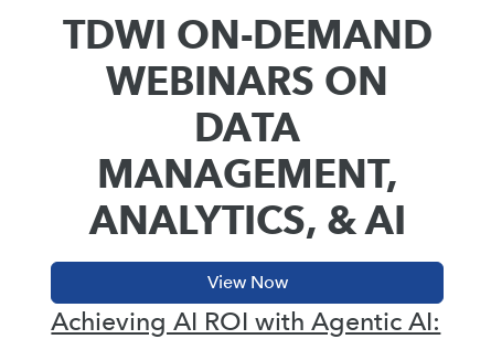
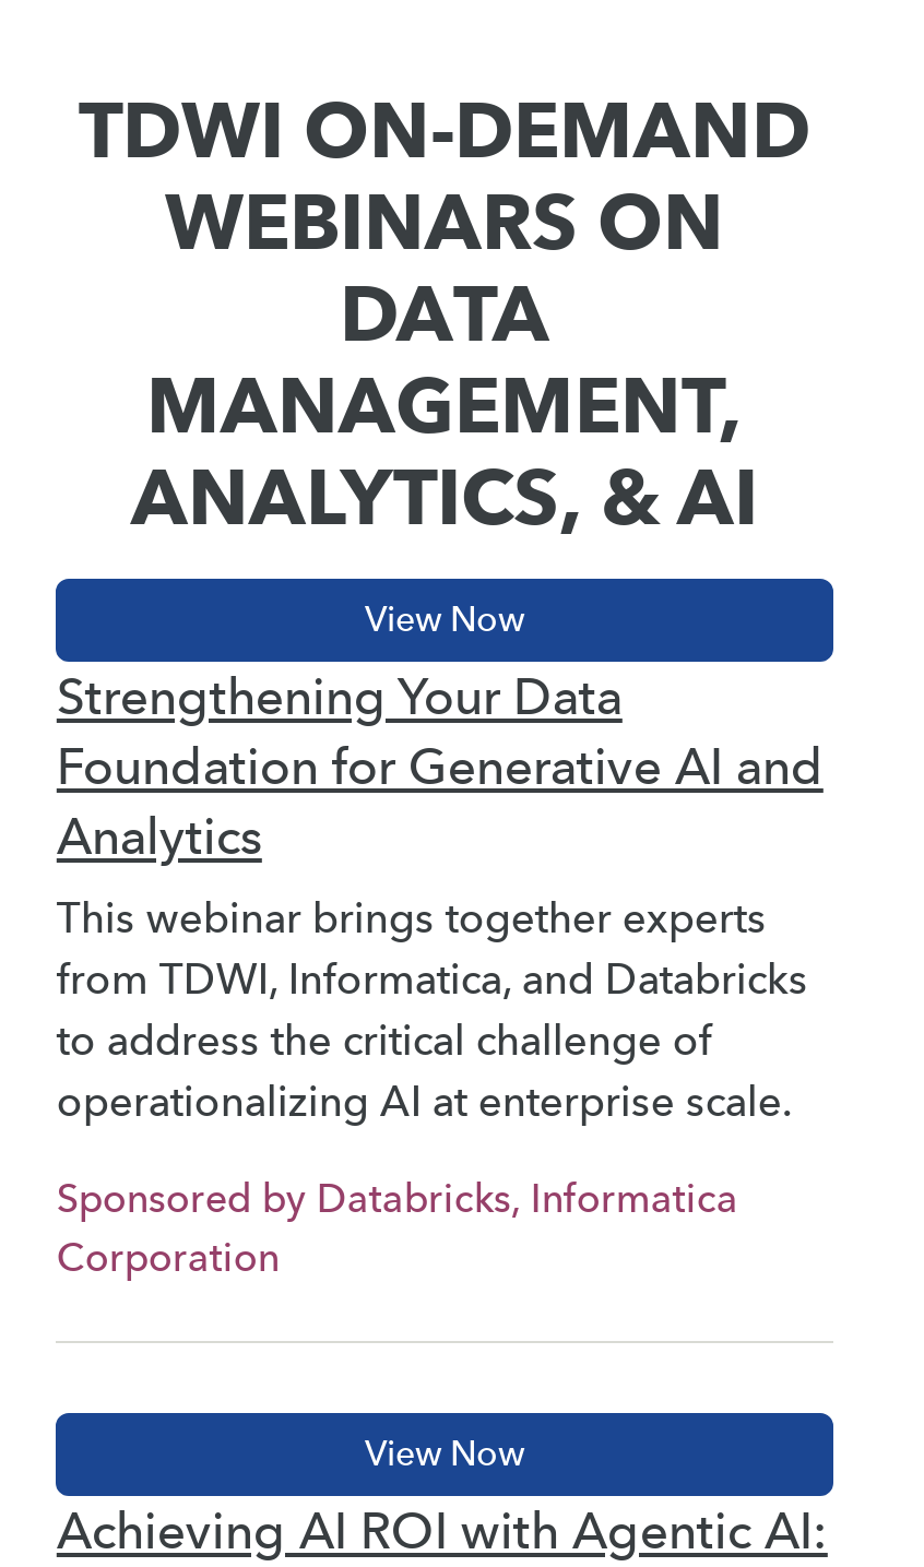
+ Strengthening Your Data
+ Foundation for Generative AI and
+ Analytics
+ This webinar brings together experts
+ from TDWI, Informatica, and Databricks
+ to address the critical challenge of
+ operationalizing AI at enterprise scale.
+ Sponsored by Databricks, Informatica
+ Corporation
